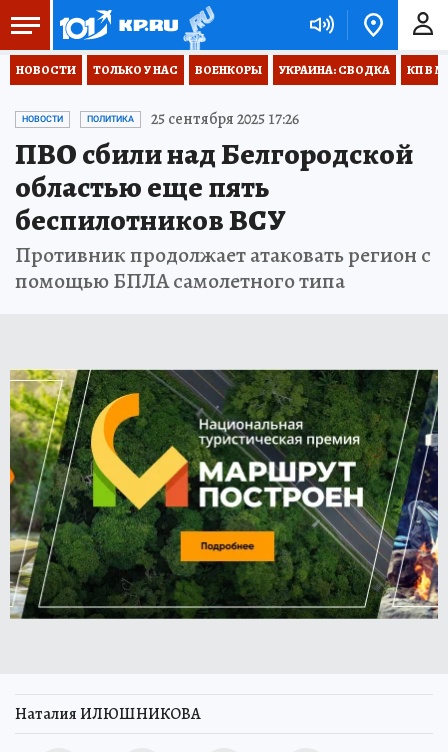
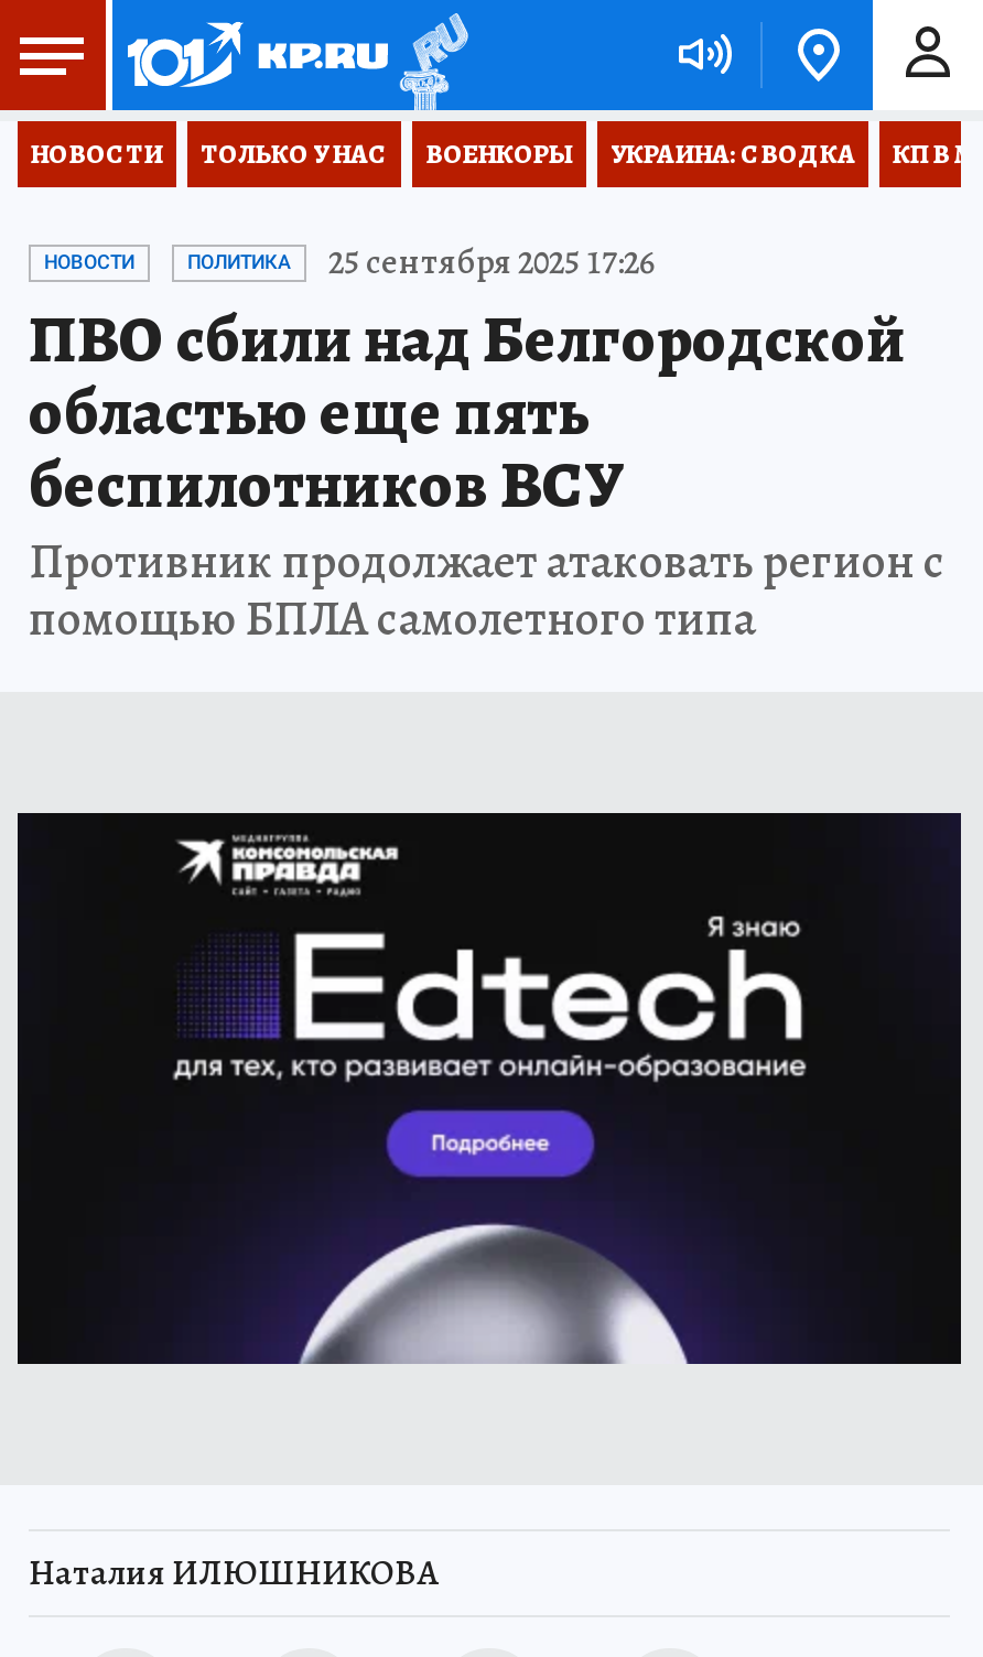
- [image]
+ [image]
